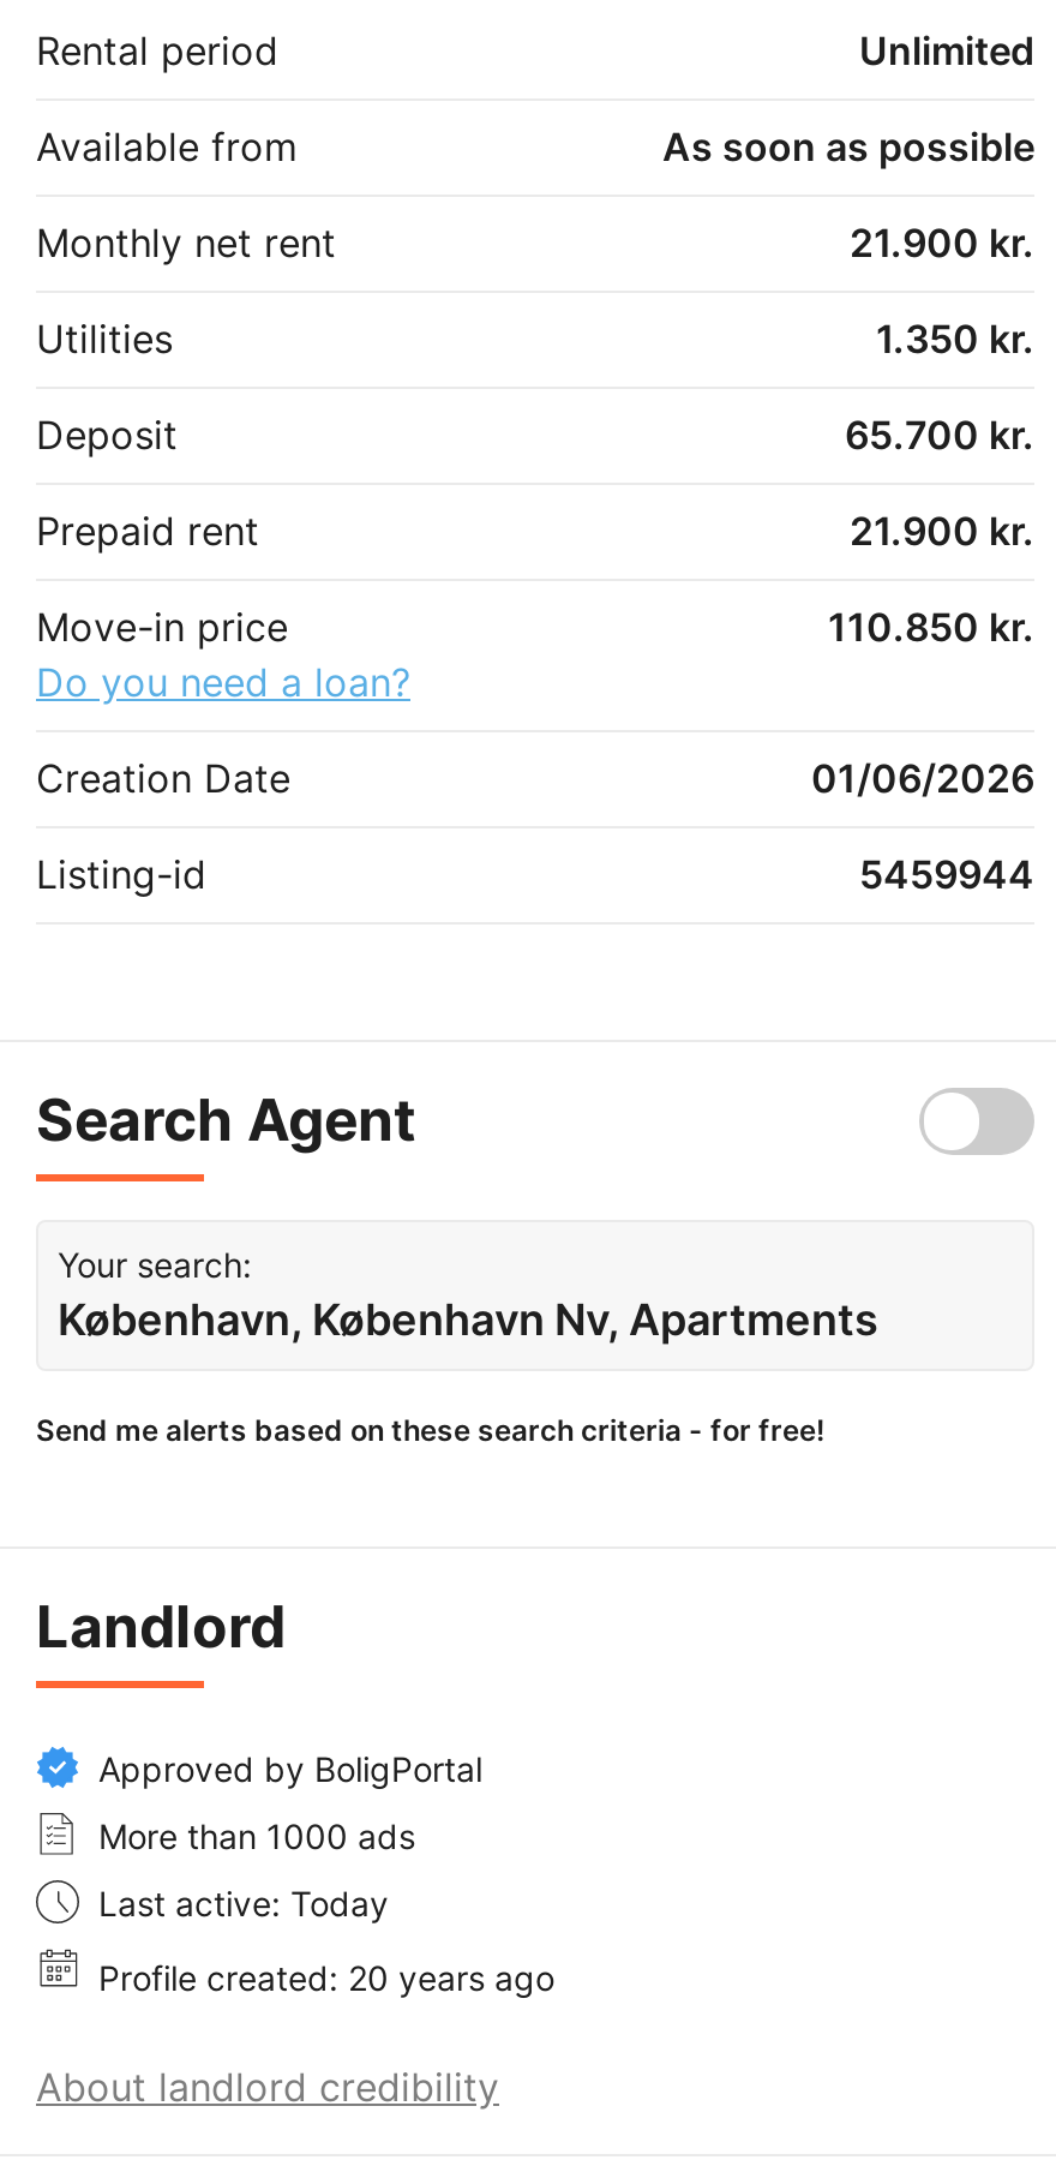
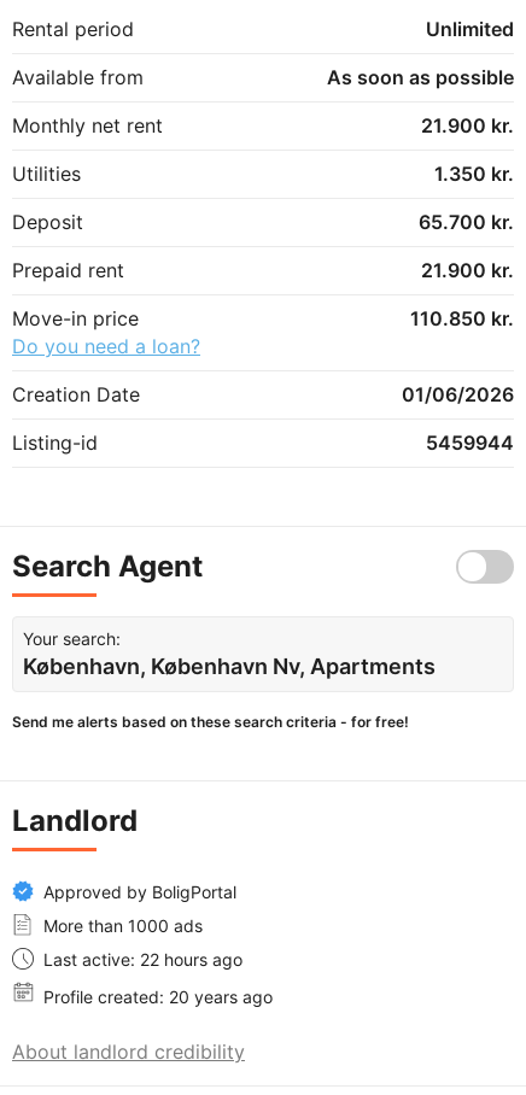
- Last active: Today
+ Last active: 22 hours ago
